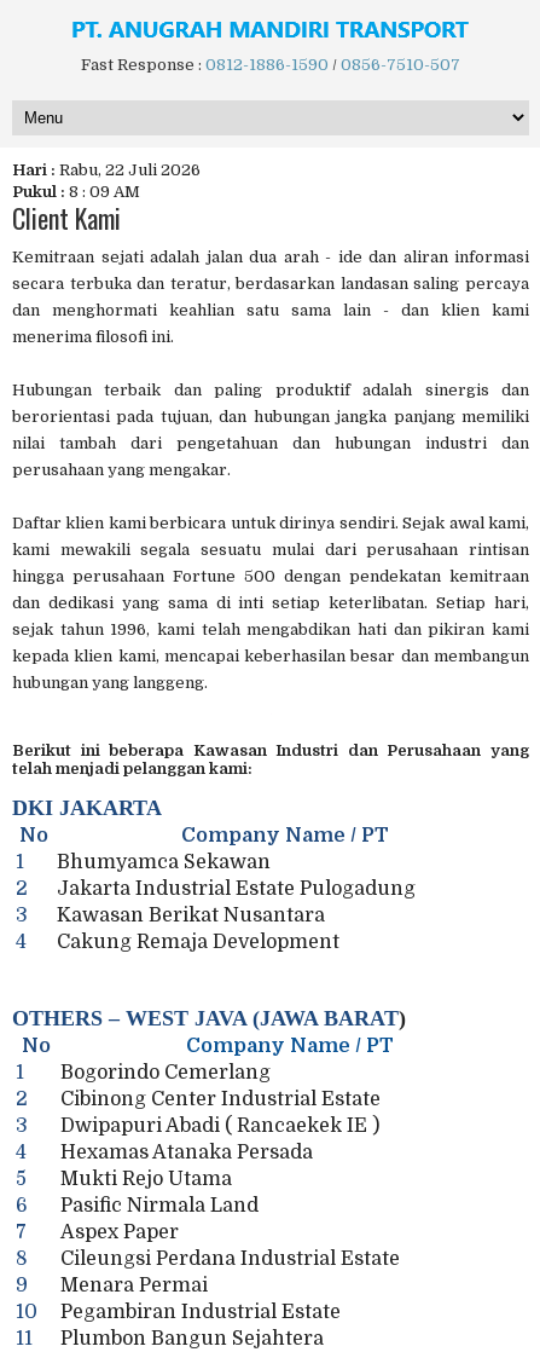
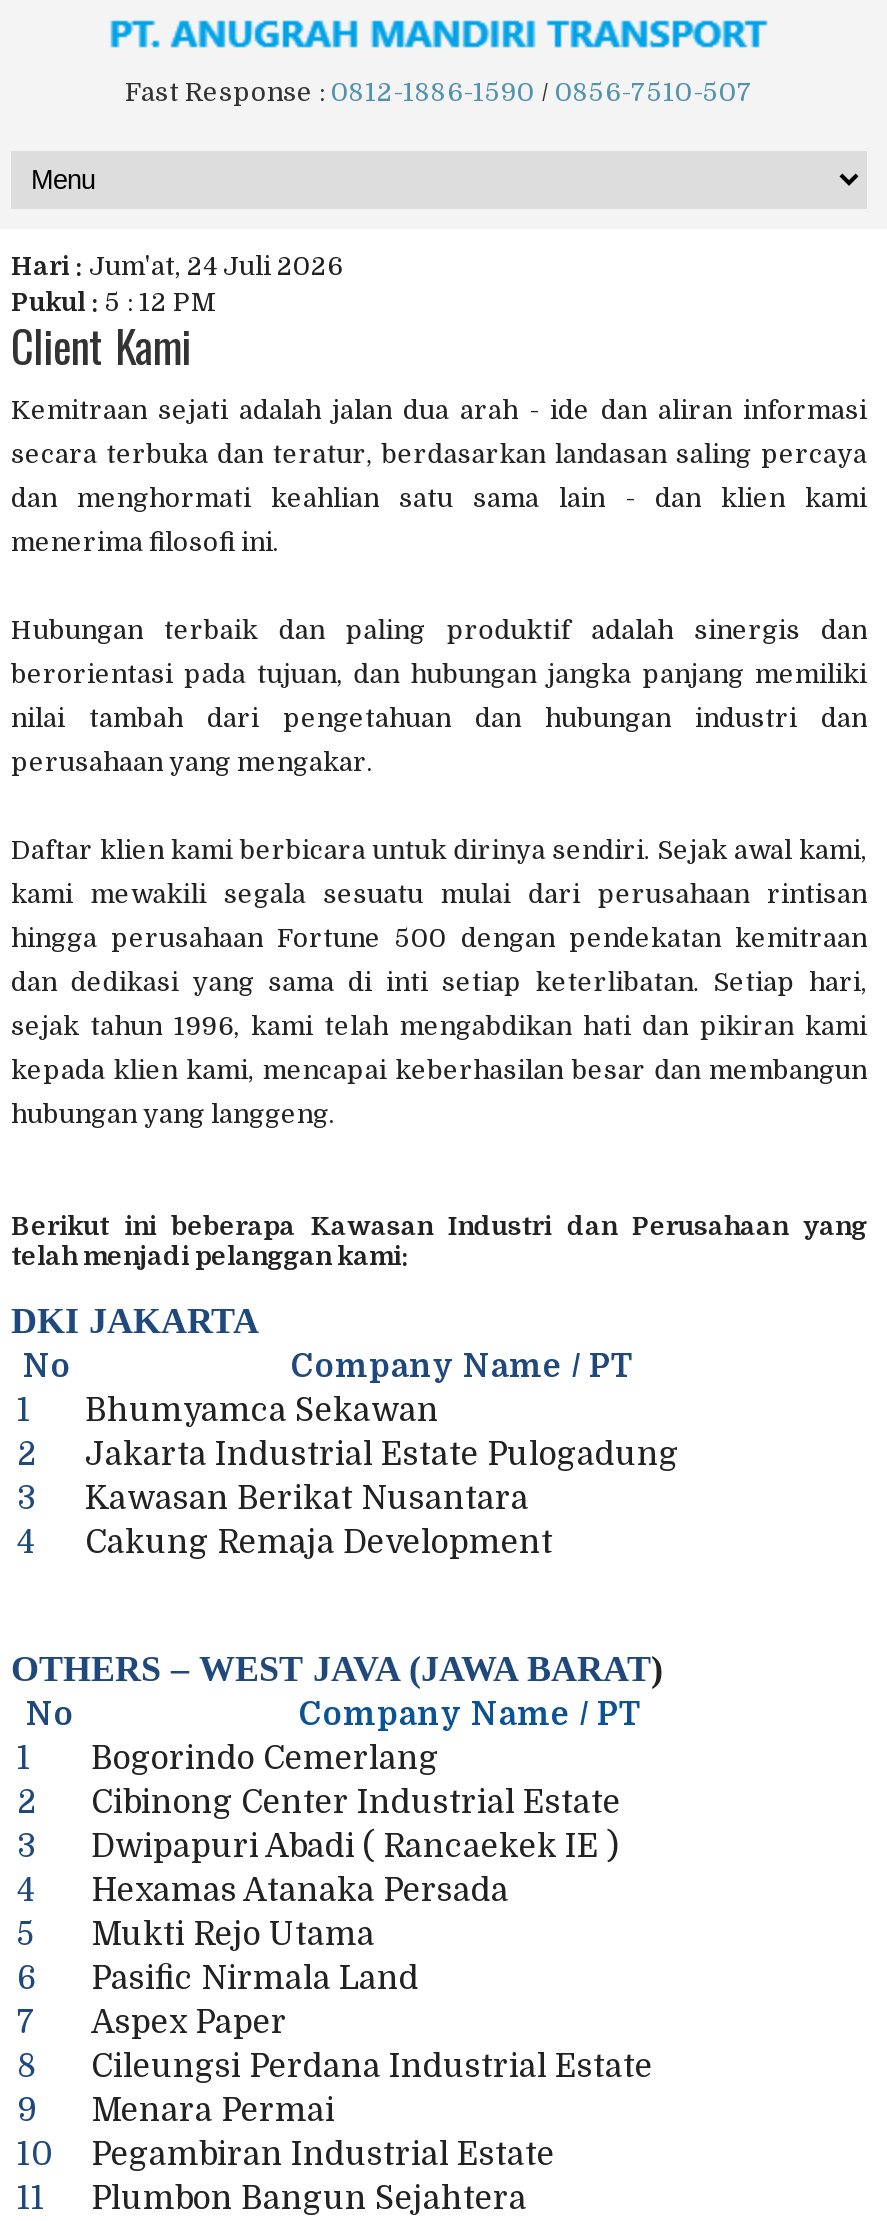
- Hari : Rabu, 22 Juli 2026
+ Hari : Jum'at, 24 Juli 2026

- Pukul : 8 : 09 AM
+ Pukul : 5 : 12 PM
